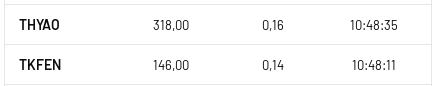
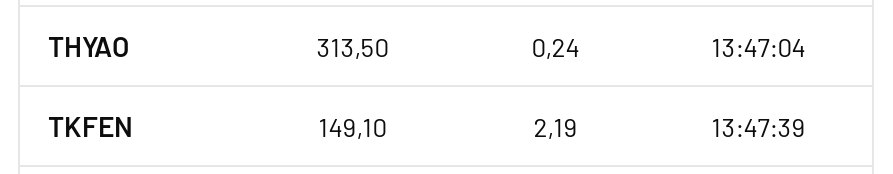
- 318,00
+ 313,50

- 0,16
+ 0,24

- 10:48:35
+ 13:47:04

- 146,00
+ 149,10

- 0,14
+ 2,19

- 10:48:11
+ 13:47:39
